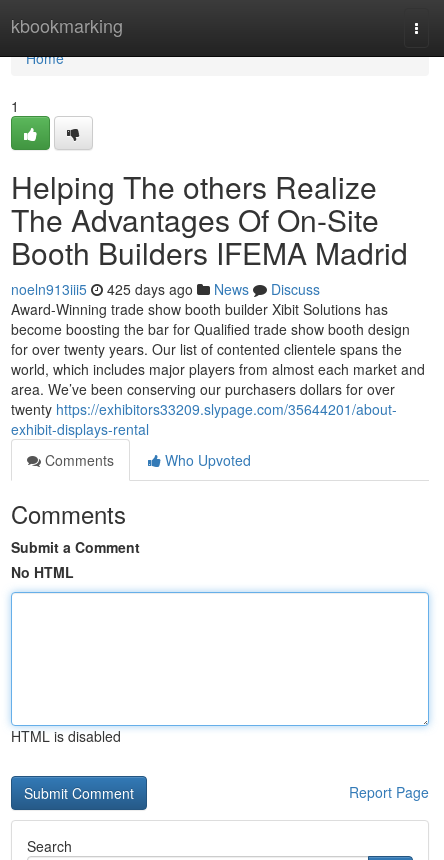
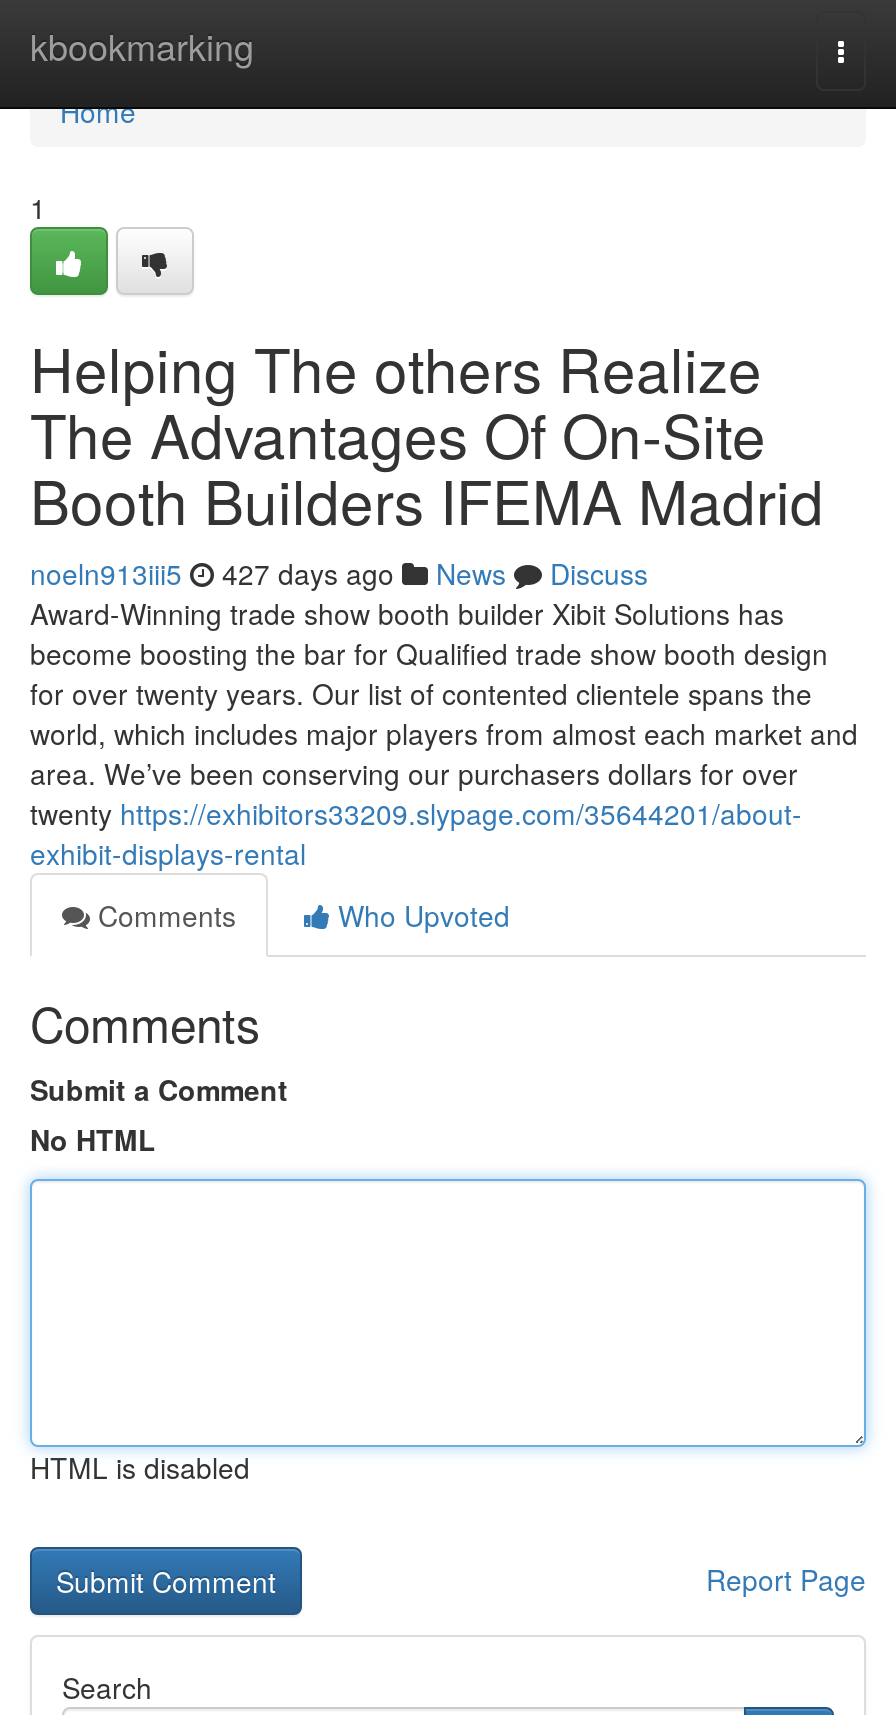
- noeln913iii5 425 days ago News Discuss
+ noeln913iii5 427 days ago News Discuss
